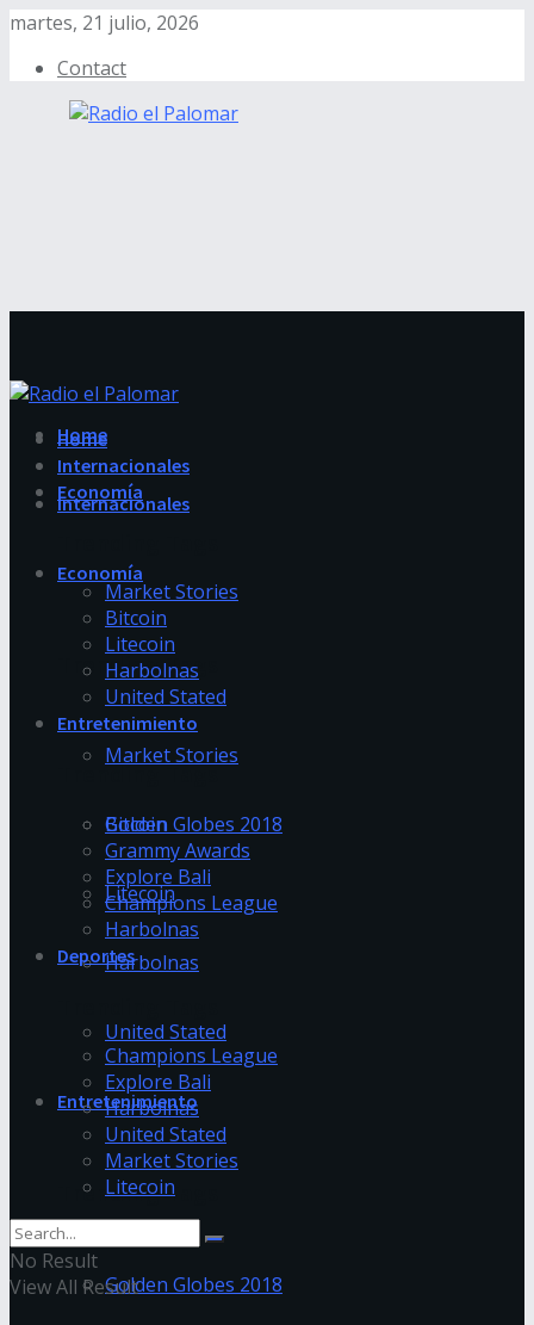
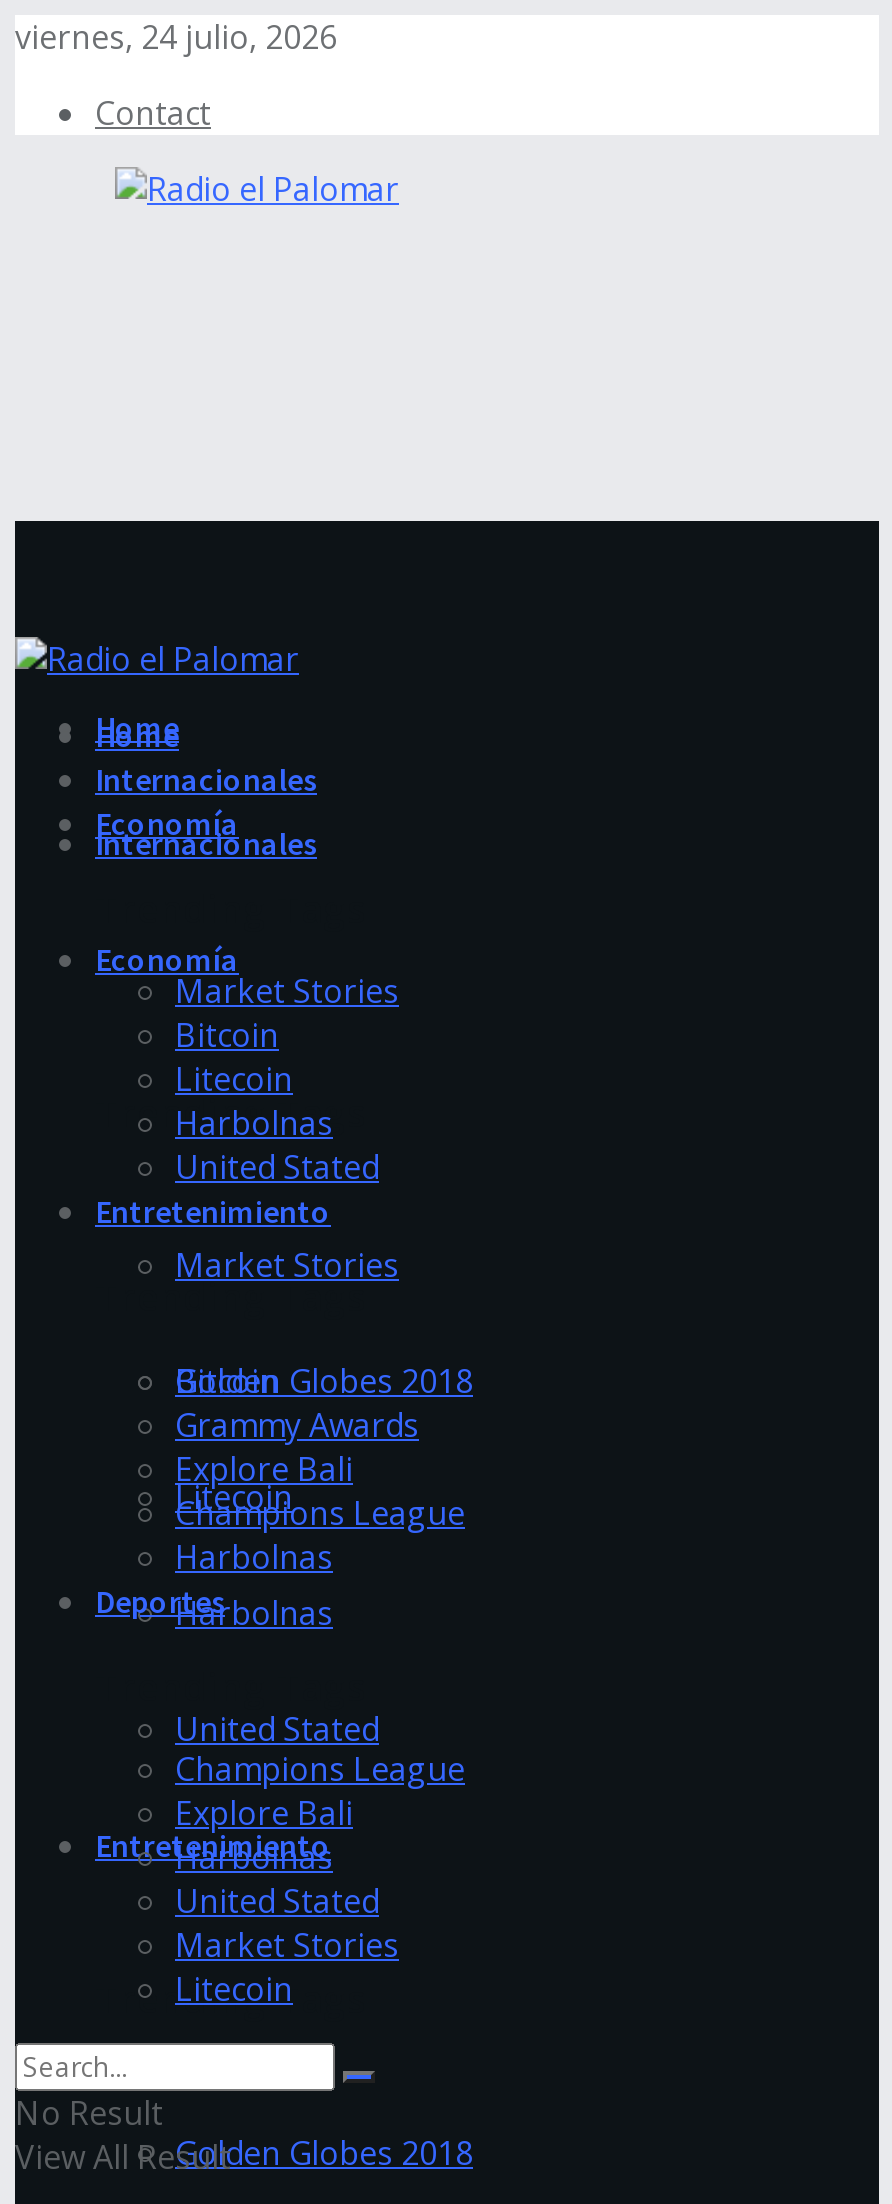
- martes, 21 julio, 2026
+ viernes, 24 julio, 2026
